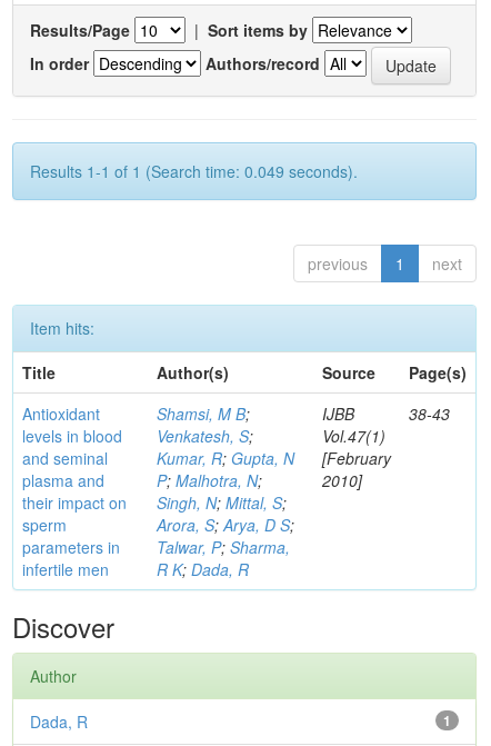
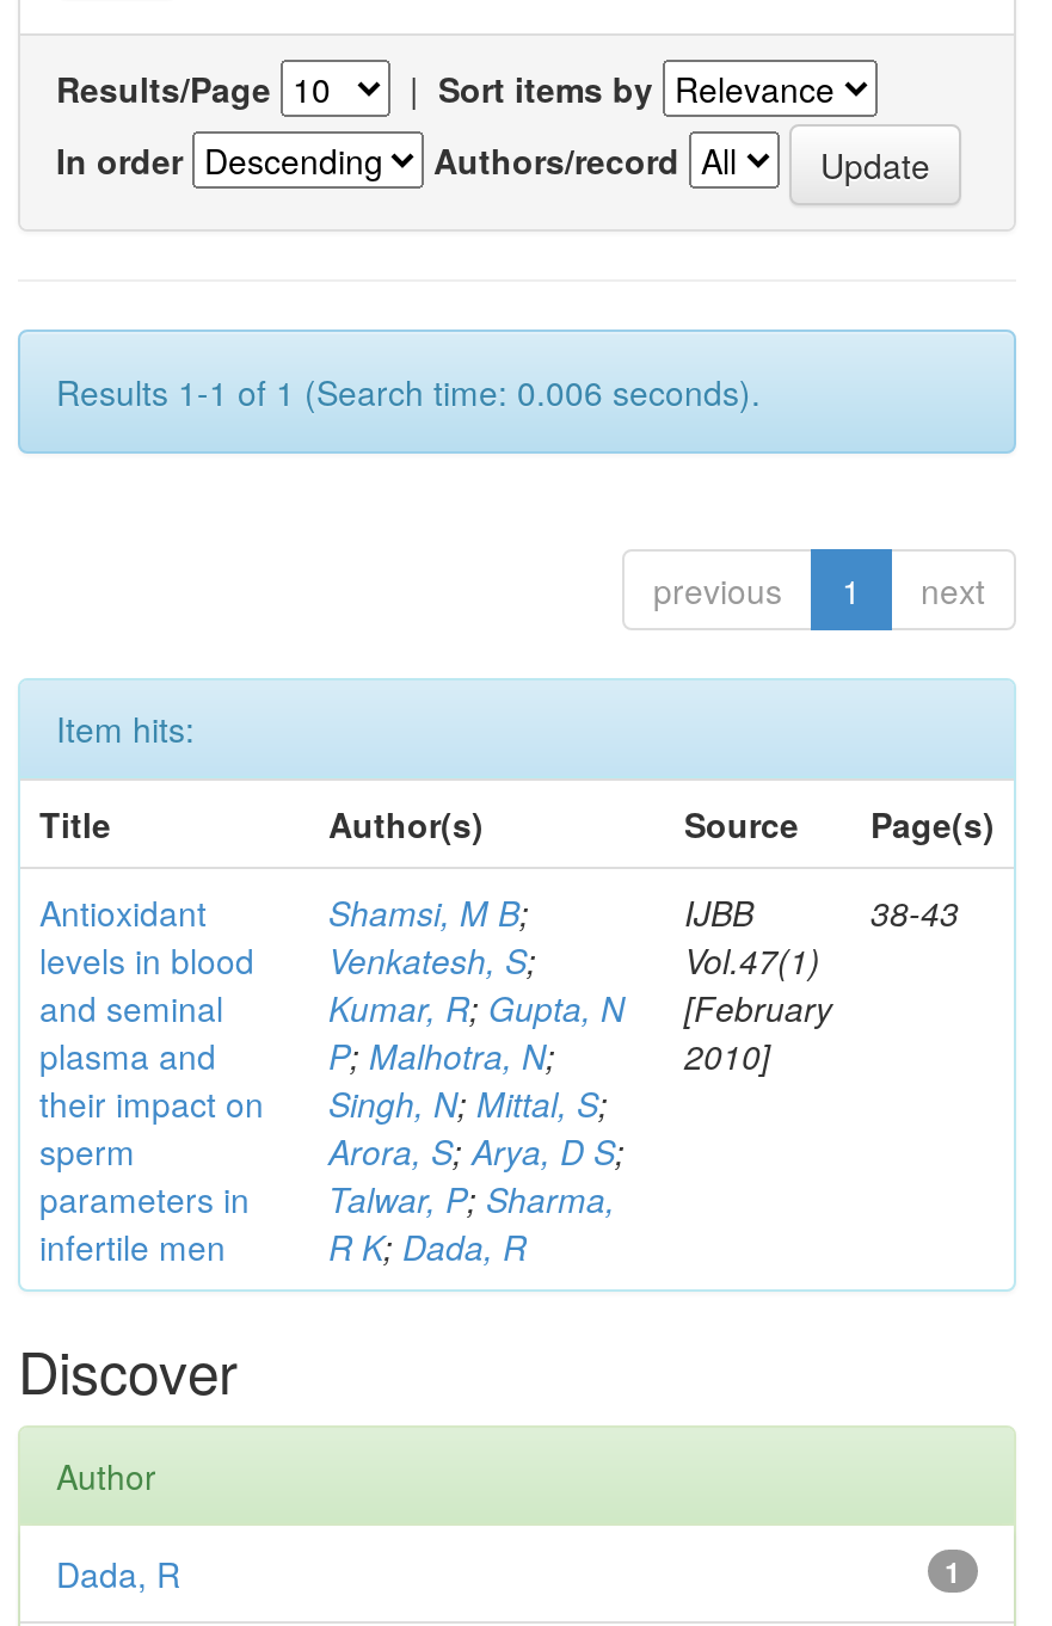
- Results 1-1 of 1 (Search time: 0.049 seconds).
+ Results 1-1 of 1 (Search time: 0.006 seconds).
